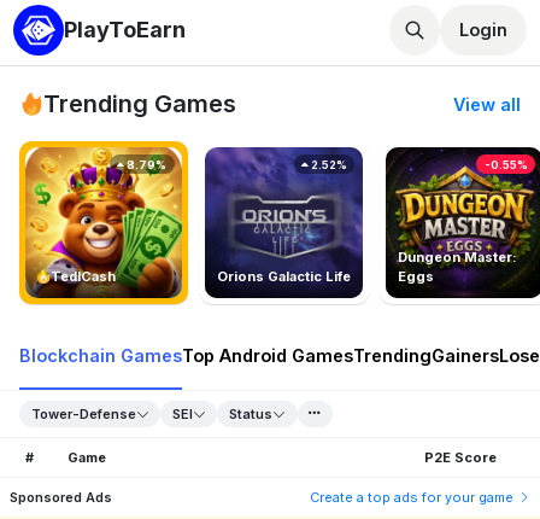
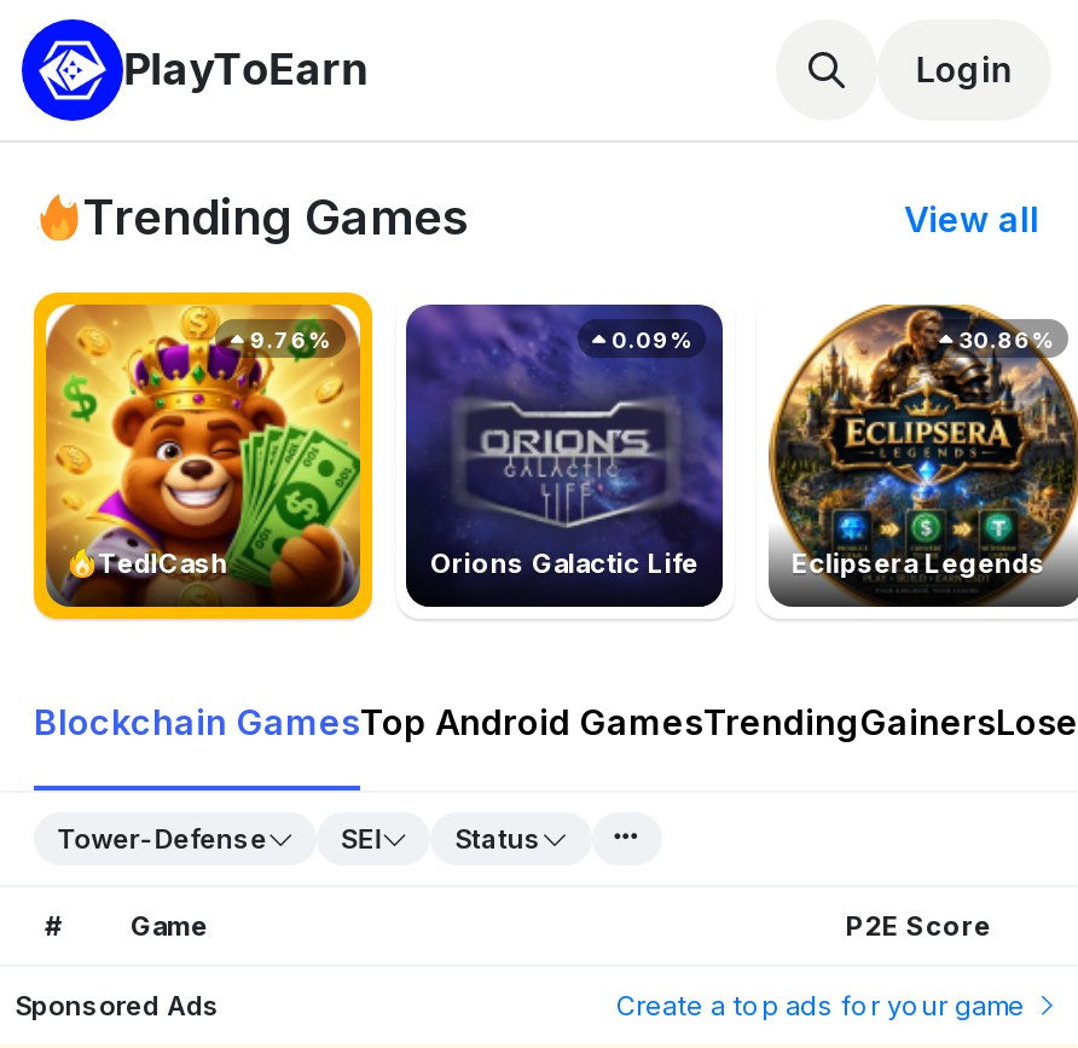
- [image]
- -0.55%
+ [image]
+ 30.86%

- 8.79%
+ 9.76%

- 2.52%
+ 0.09%

- Dungeon Master:
- Eggs
+ Eclipsera Legends
